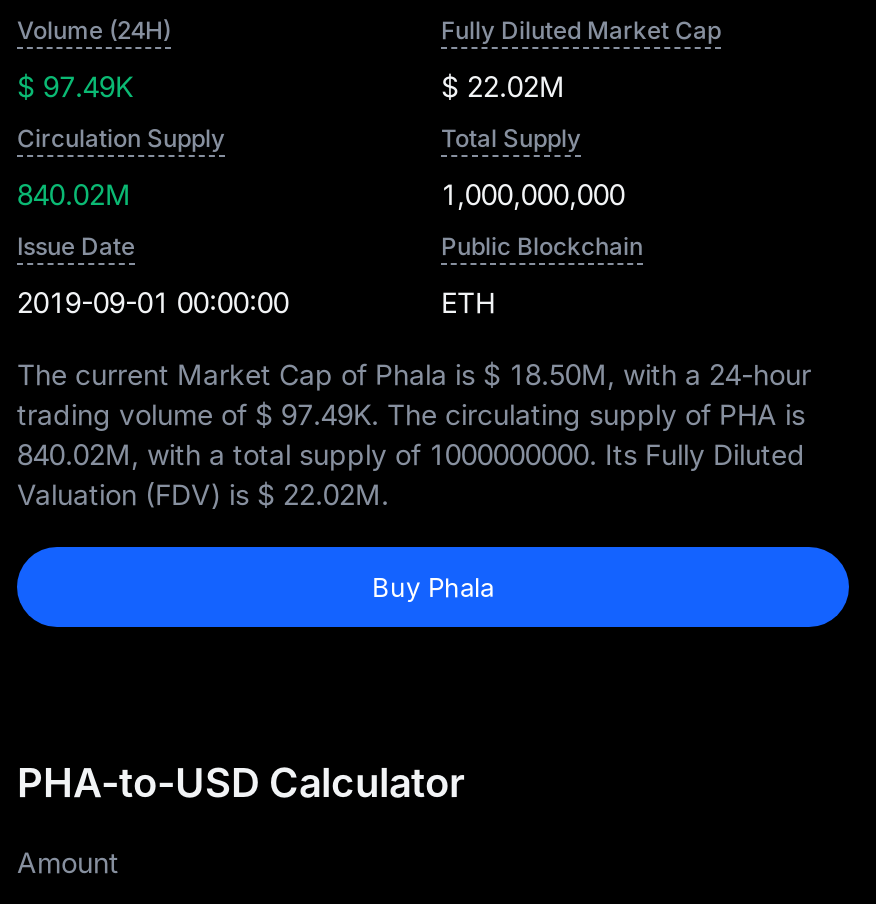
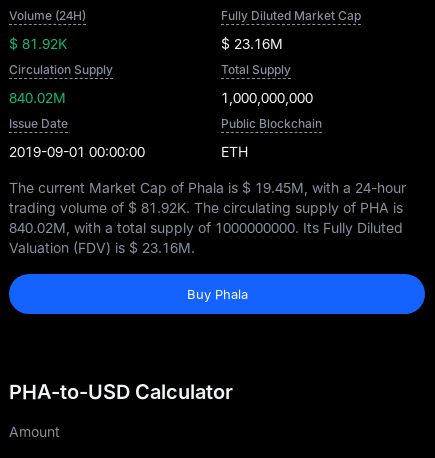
- $ 97.49K
+ $ 81.92K

- $ 22.02M
+ $ 23.16M

- The current Market Cap of Phala is $ 18.50M, with a 24-hour
+ The current Market Cap of Phala is $ 19.45M, with a 24-hour

- trading volume of $ 97.49K. The circulating supply of PHA is
+ trading volume of $ 81.92K. The circulating supply of PHA is

- Valuation (FDV) is $ 22.02M.
+ Valuation (FDV) is $ 23.16M.
